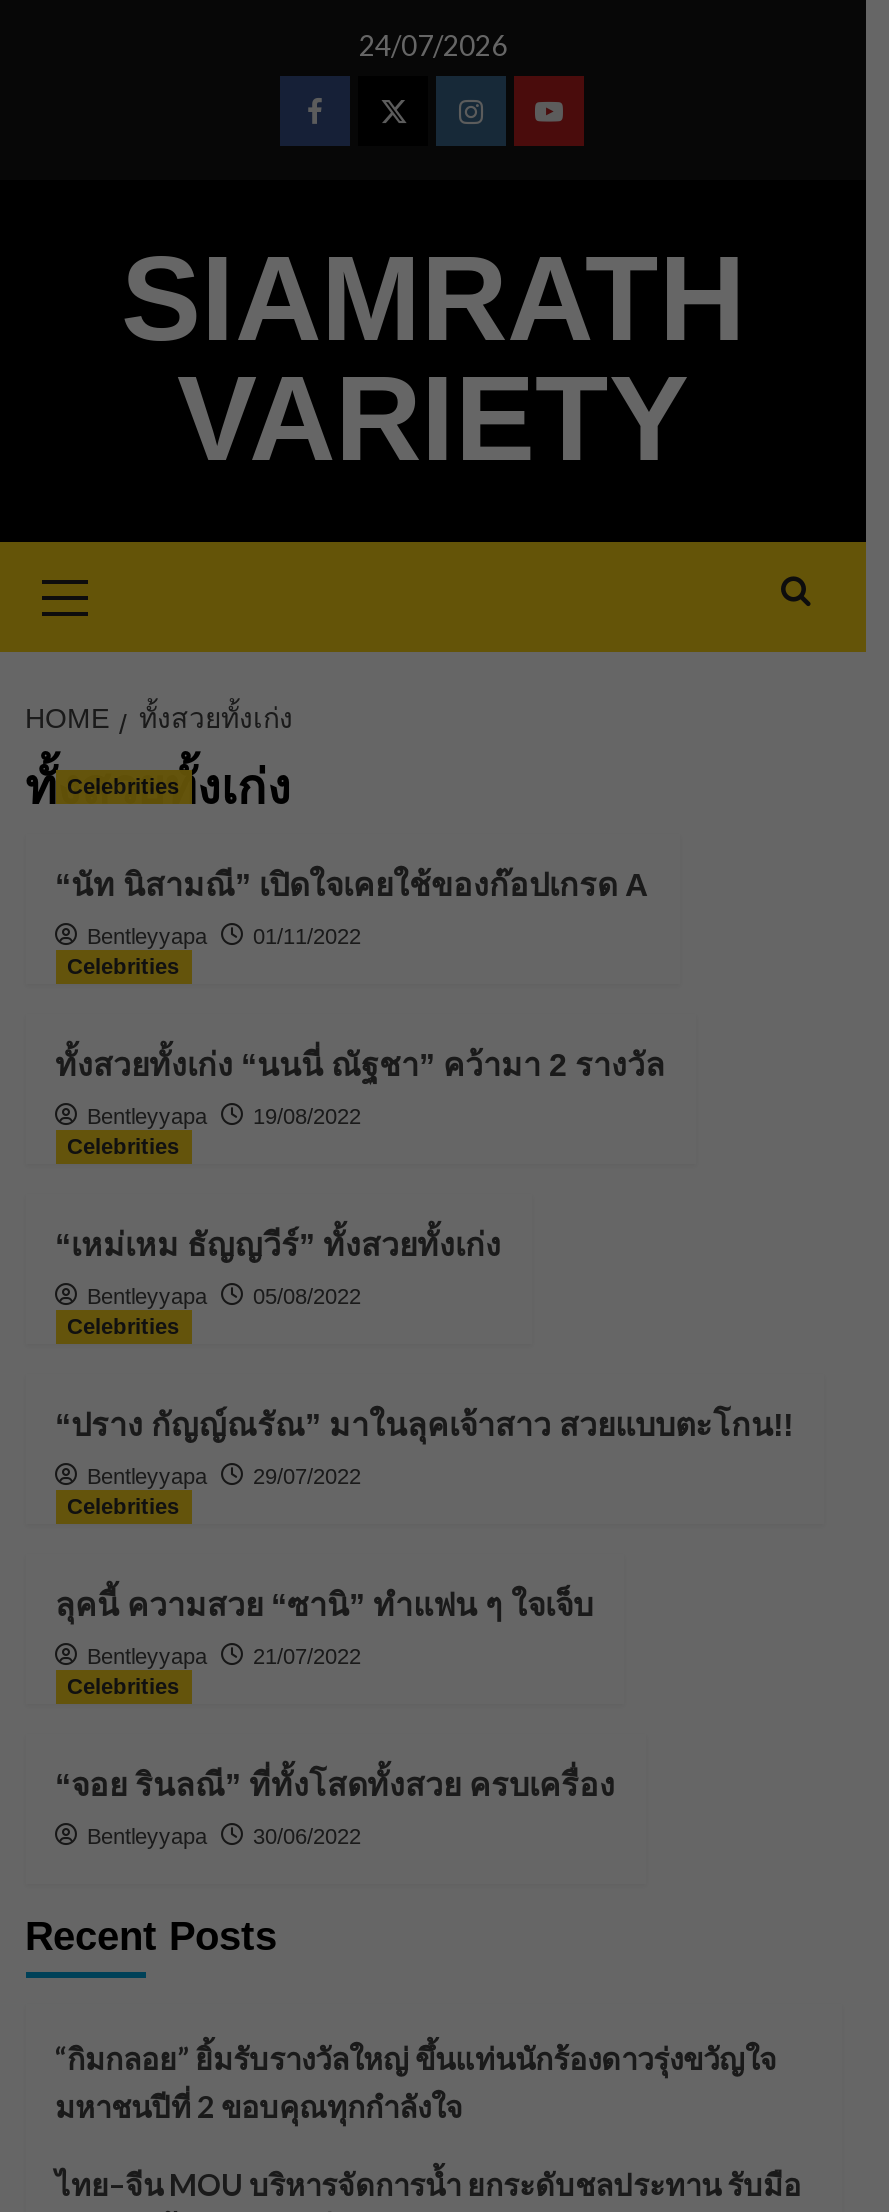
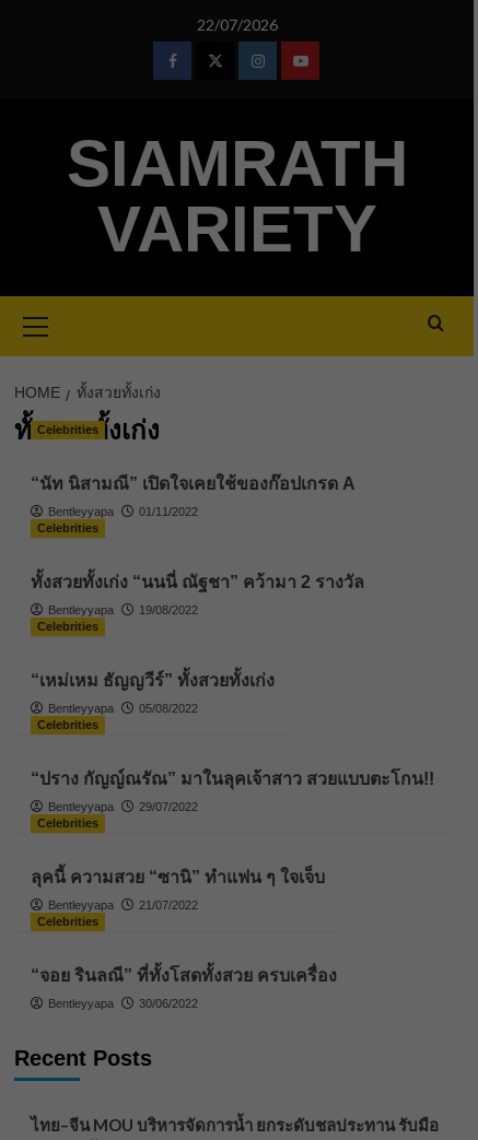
- 24/07/2026
+ 22/07/2026

- “กิมกลอย” ยิ้มรับรางวัลใหญ่ ขึ้นแท่นนักร้องดาวรุ่งขวัญใจ
- มหาชนปีที่ 2 ขอบคุณทุกกำลังใจ
